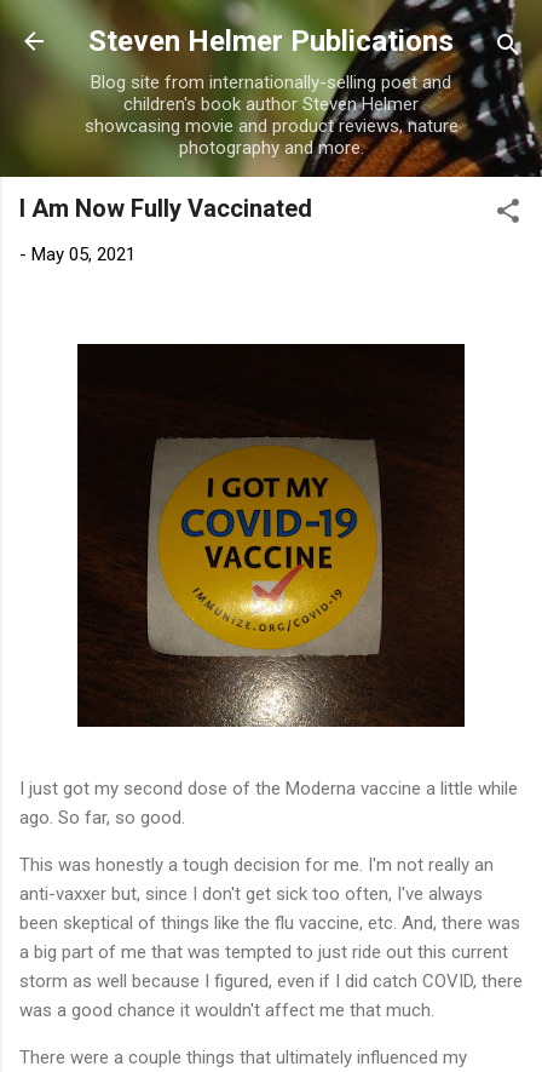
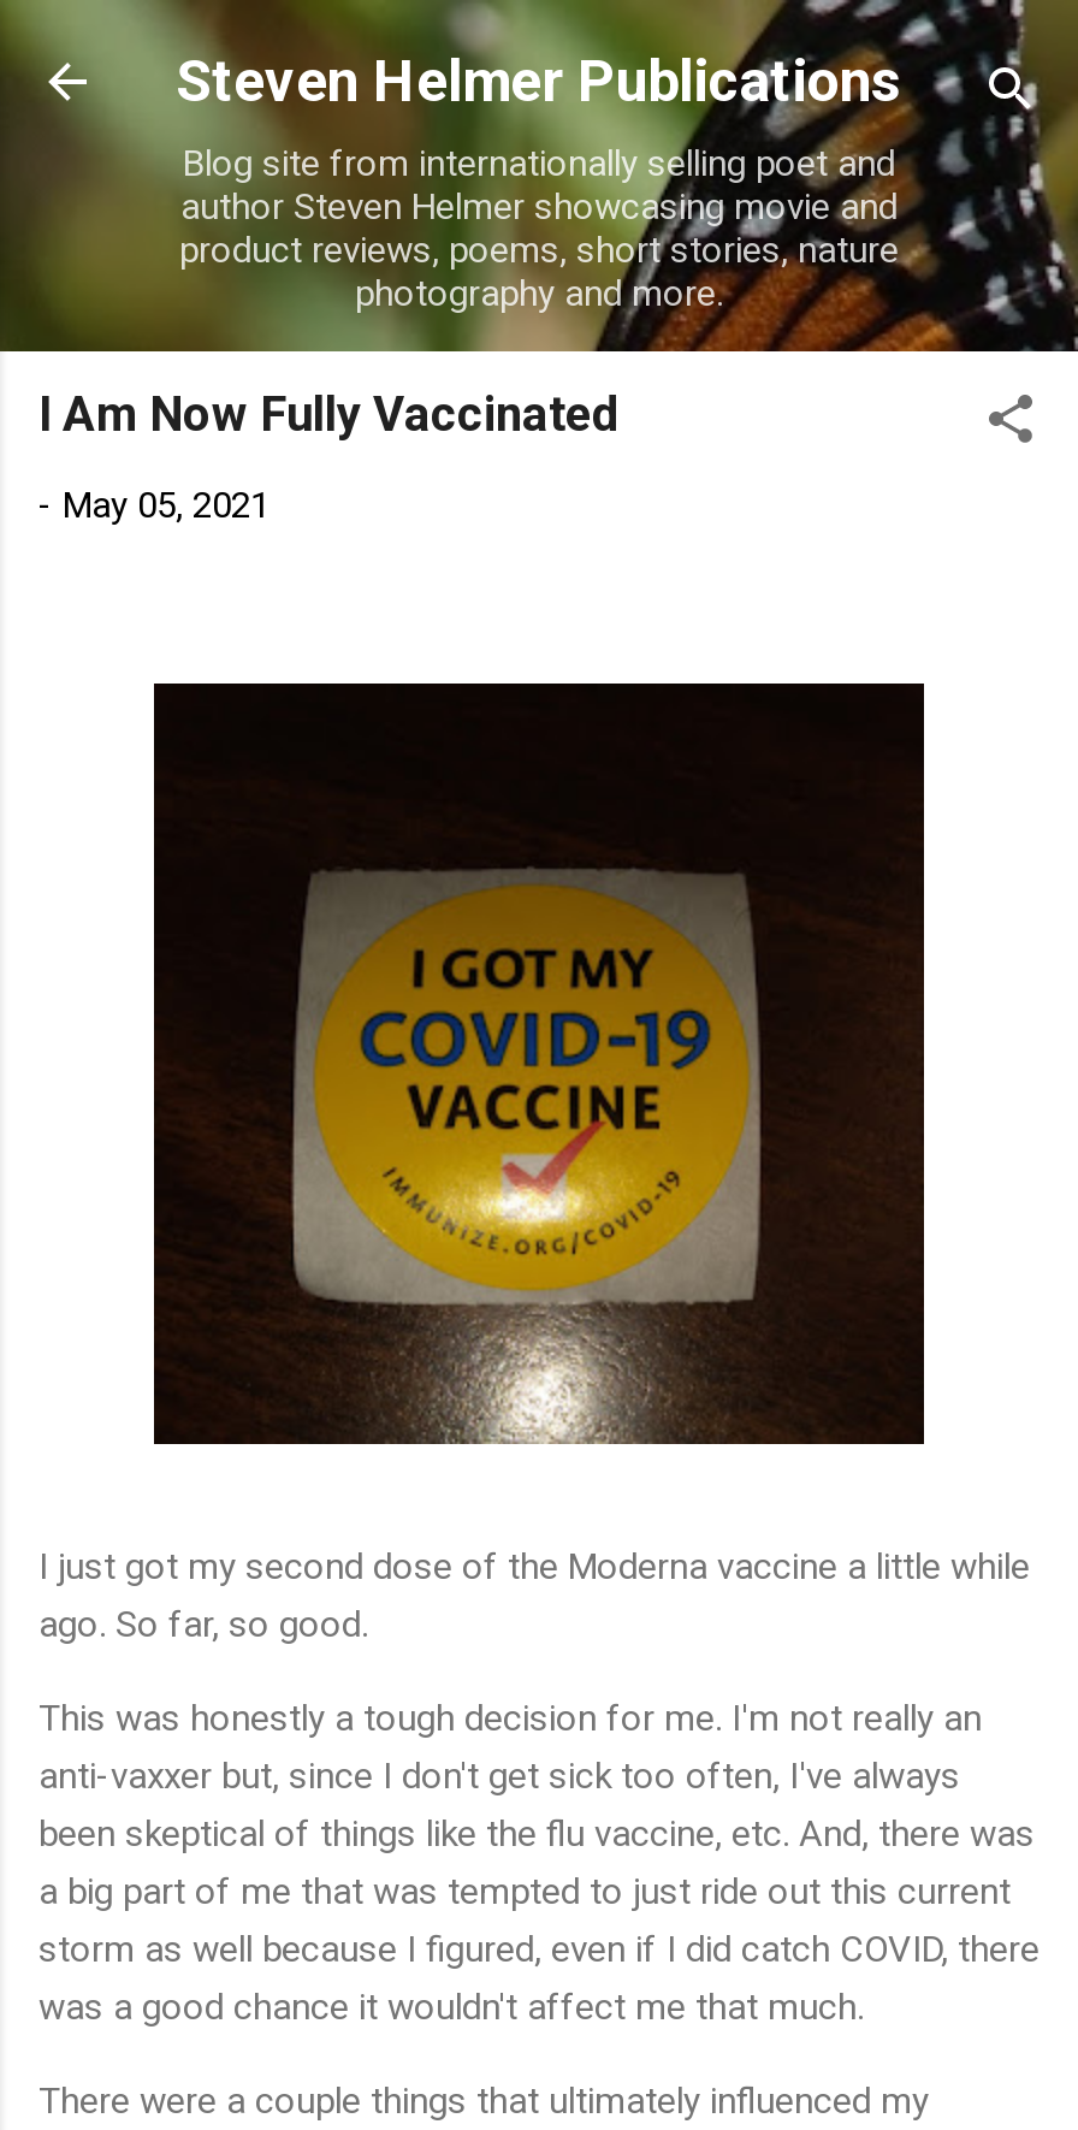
- Blog site from internationally-selling poet and
- children's book author Steven Helmer
- showcasing movie and product reviews, nature
+ Blog site from internationally selling poet and
+ author Steven Helmer showcasing movie and
+ product reviews, poems, short stories, nature
